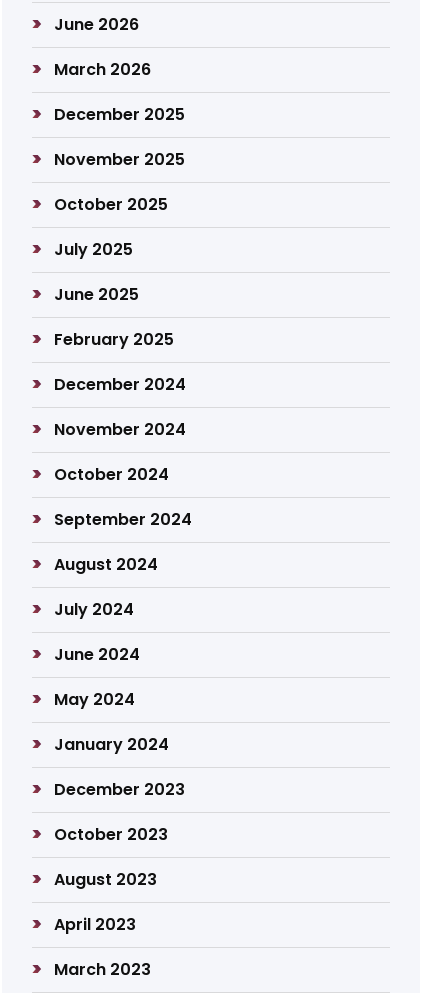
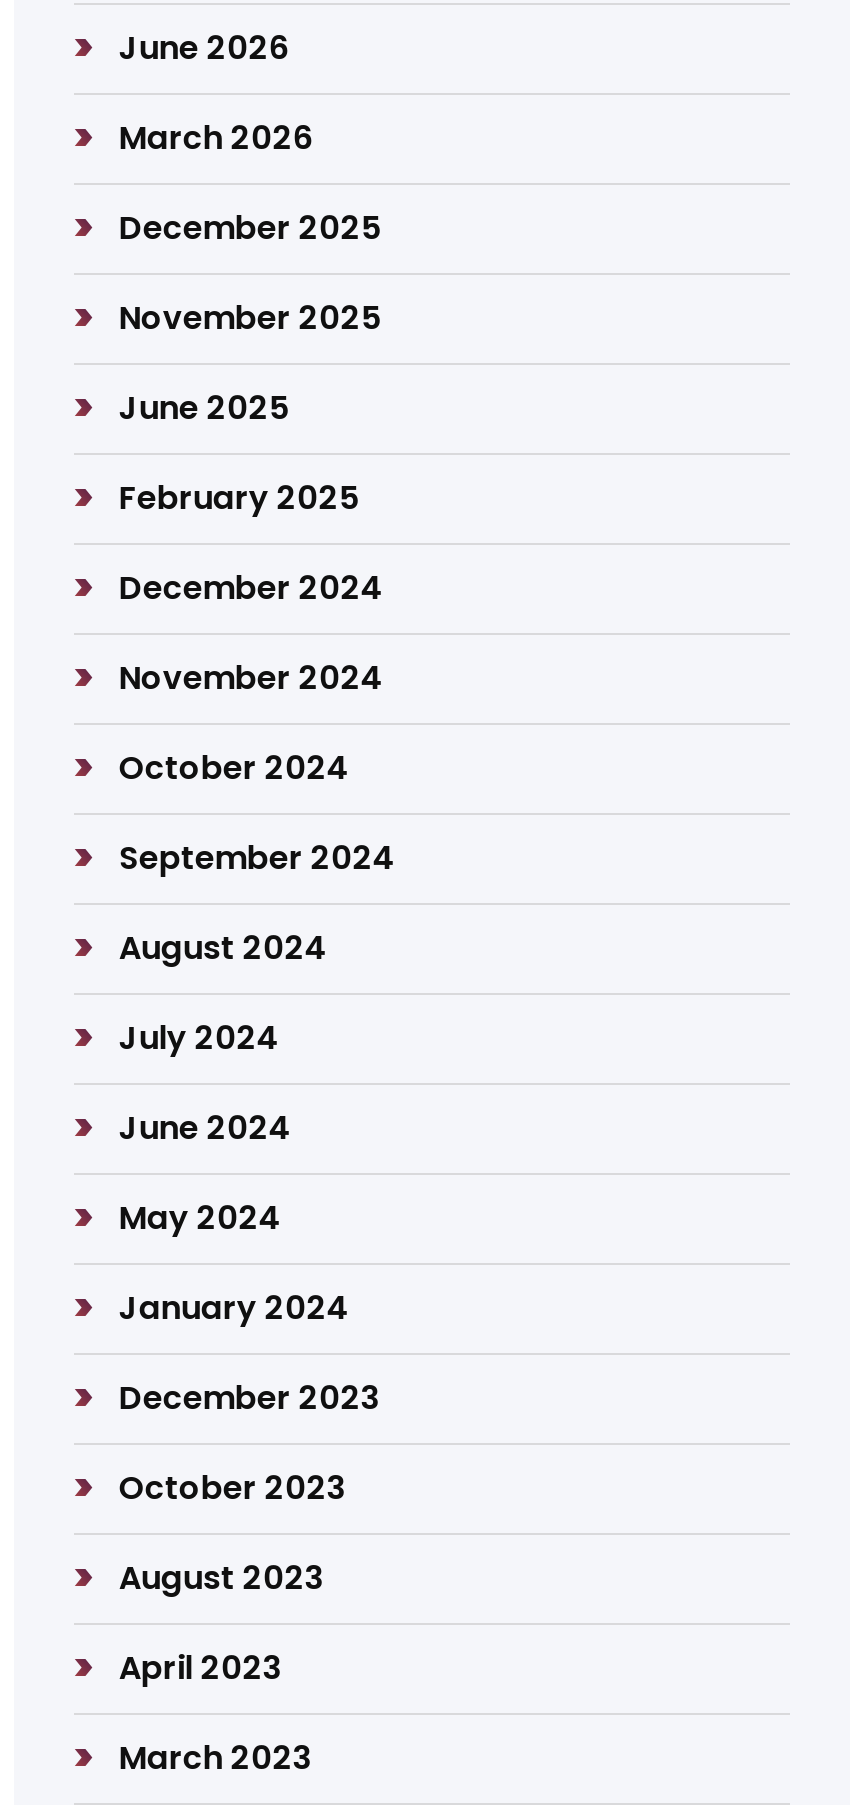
- October 2025
- July 2025
